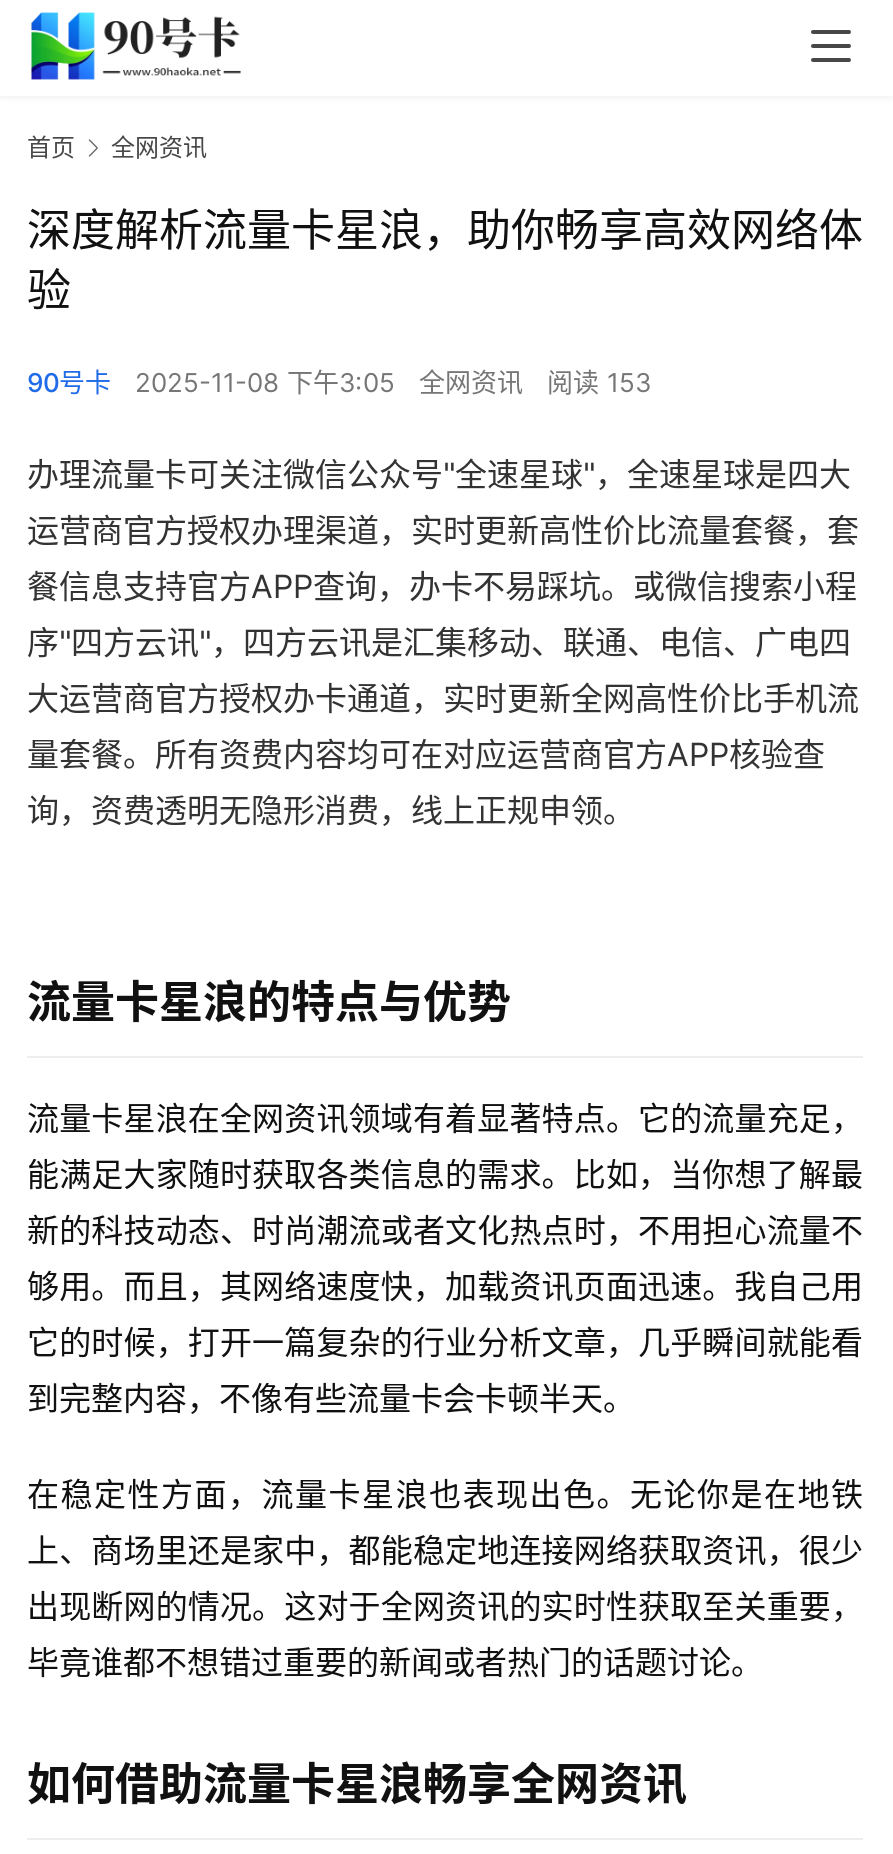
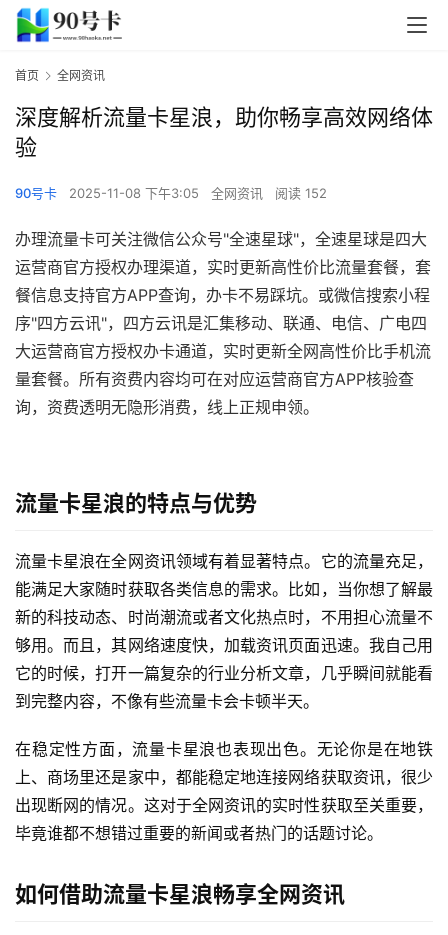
- 90号卡 2025-11-08 下午3:05 全网资讯 阅读 153
+ 90号卡 2025-11-08 下午3:05 全网资讯 阅读 152
